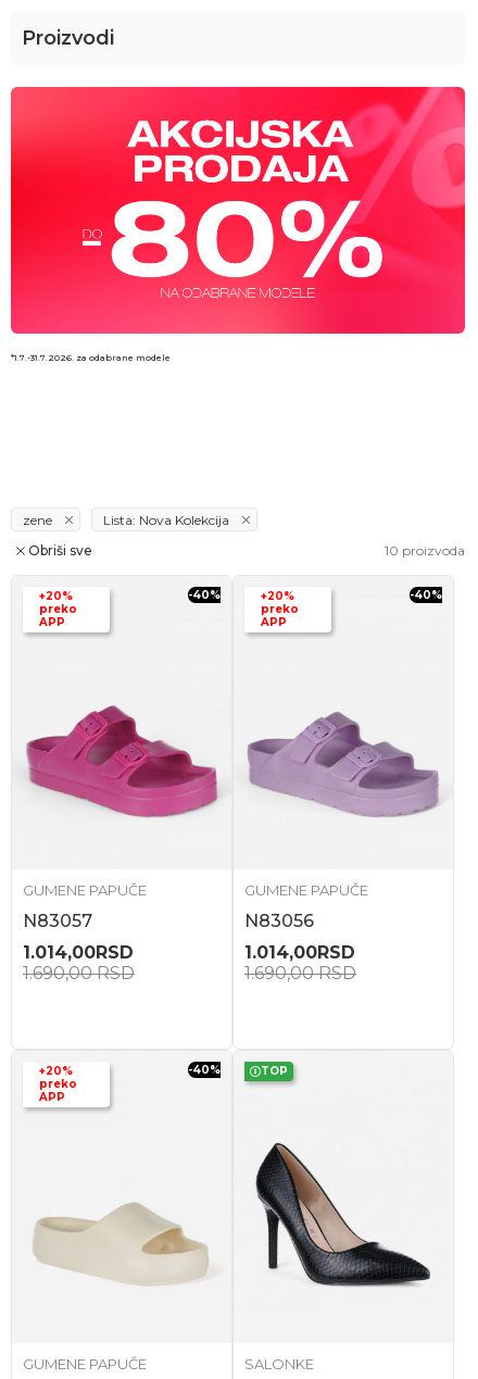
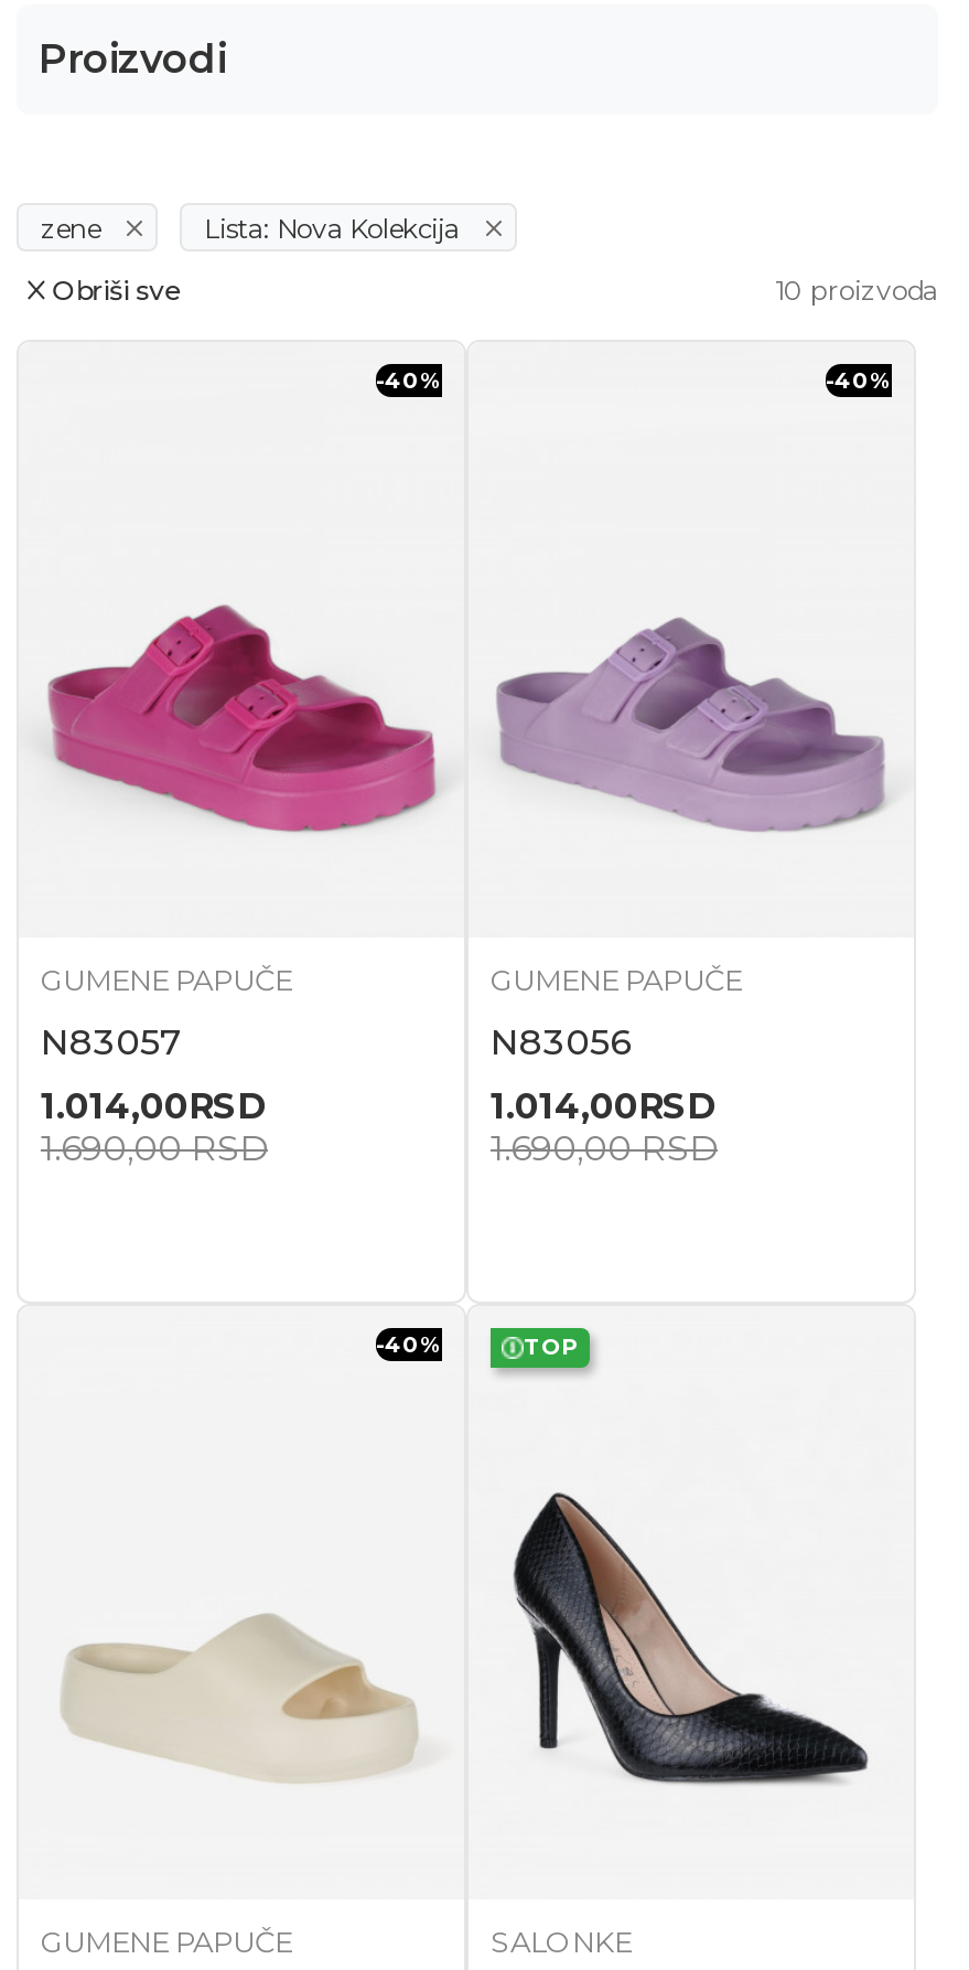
- [image]
- *1.7.-31.7.2026. za odabrane modele

- +20%
- preko
- APP

- +20%
- preko
- APP

- +20%
- preko
- APP
